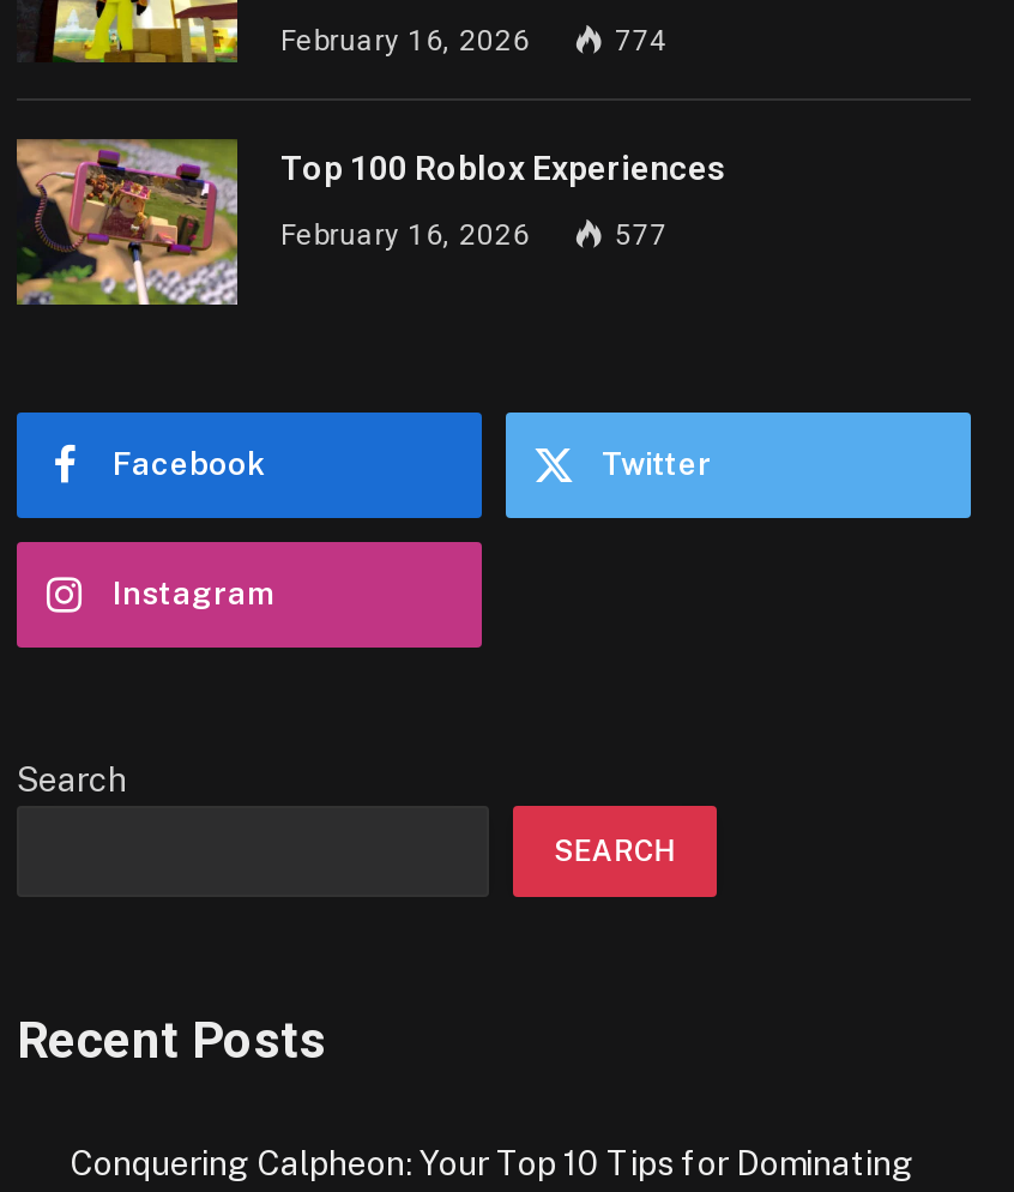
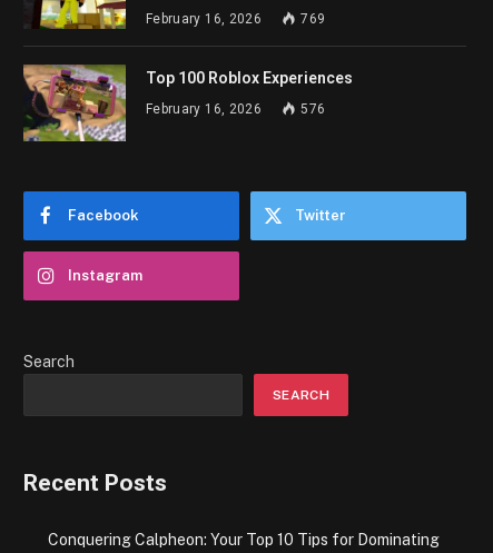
- 774
+ 769

- 577
+ 576
